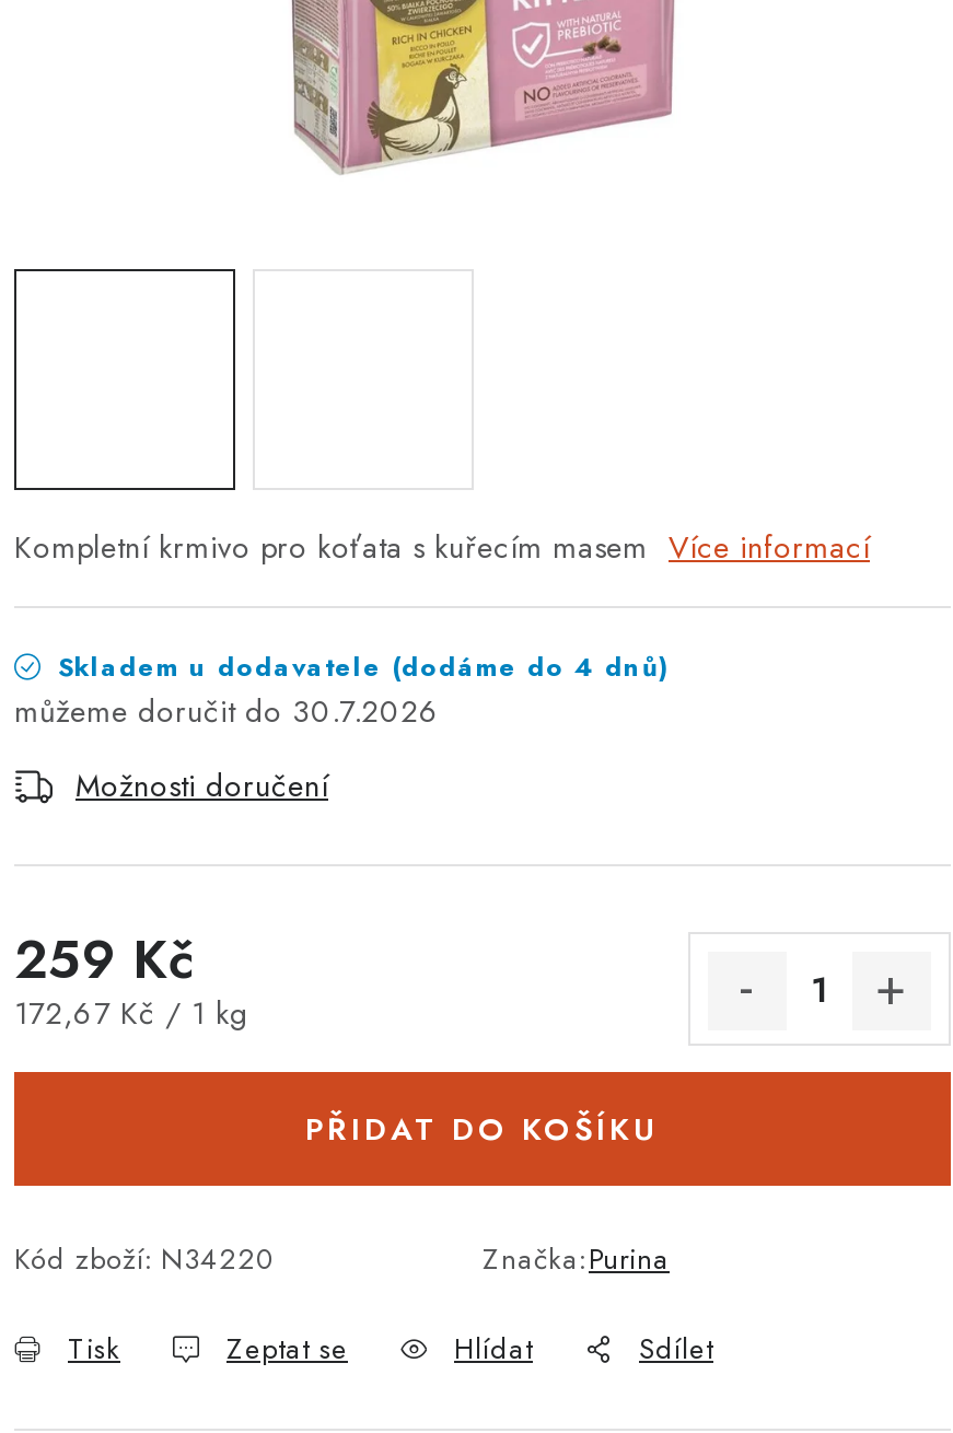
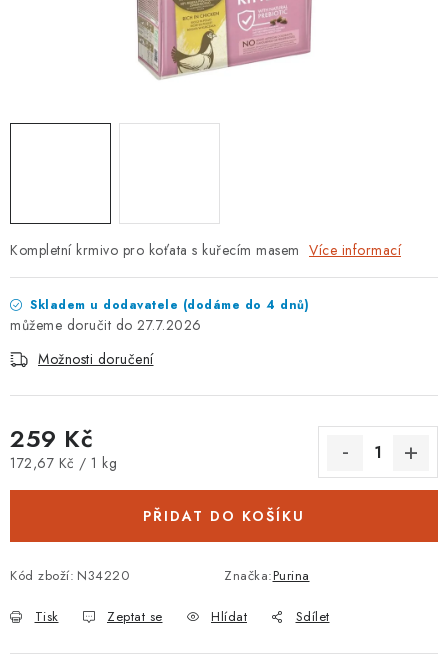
- 30.7.2026
+ 27.7.2026
